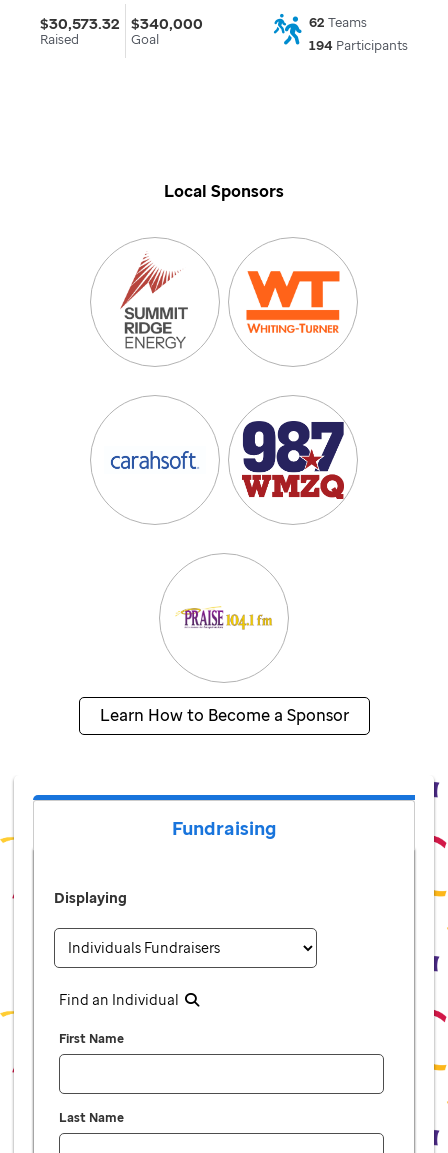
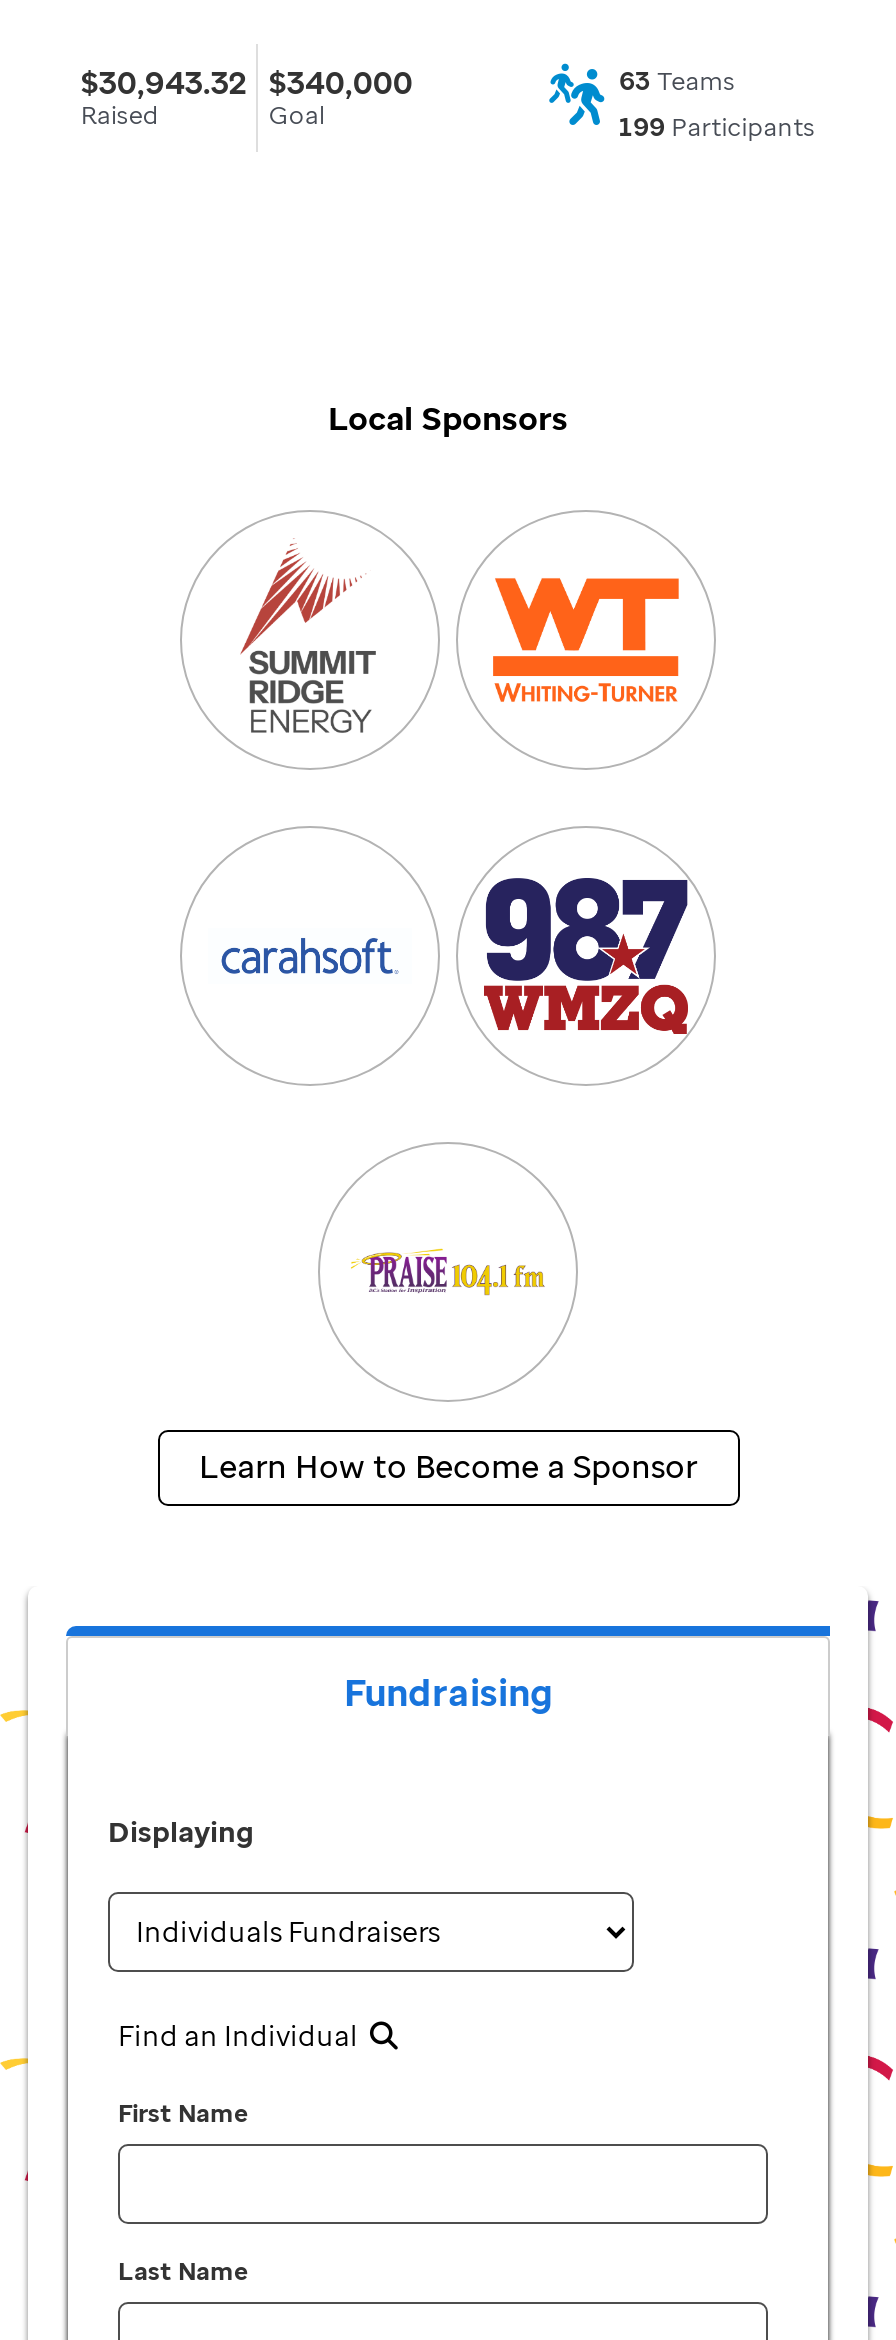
- $30,573.32 $340,000
+ $30,943.32 $340,000

- 62 Teams
+ 63 Teams

- 194 Participants
+ 199 Participants
